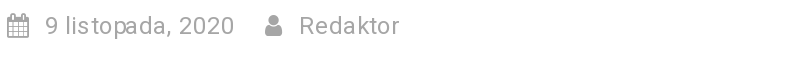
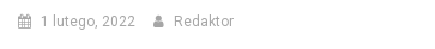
- 9 listopada, 2020
+ 1 lutego, 2022
